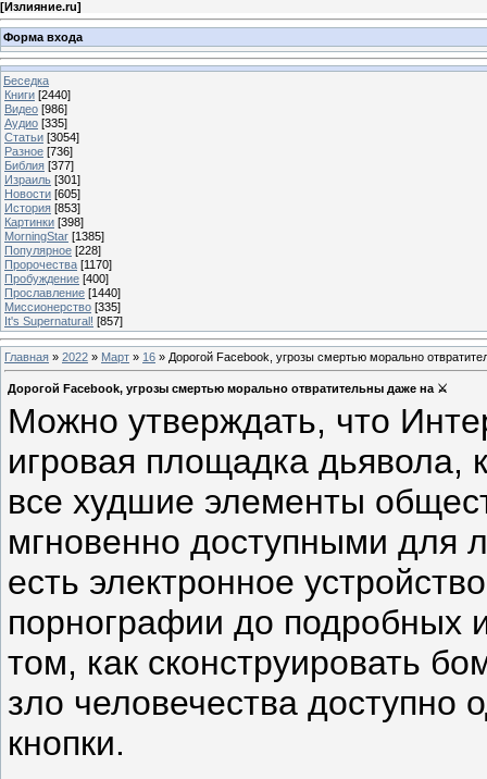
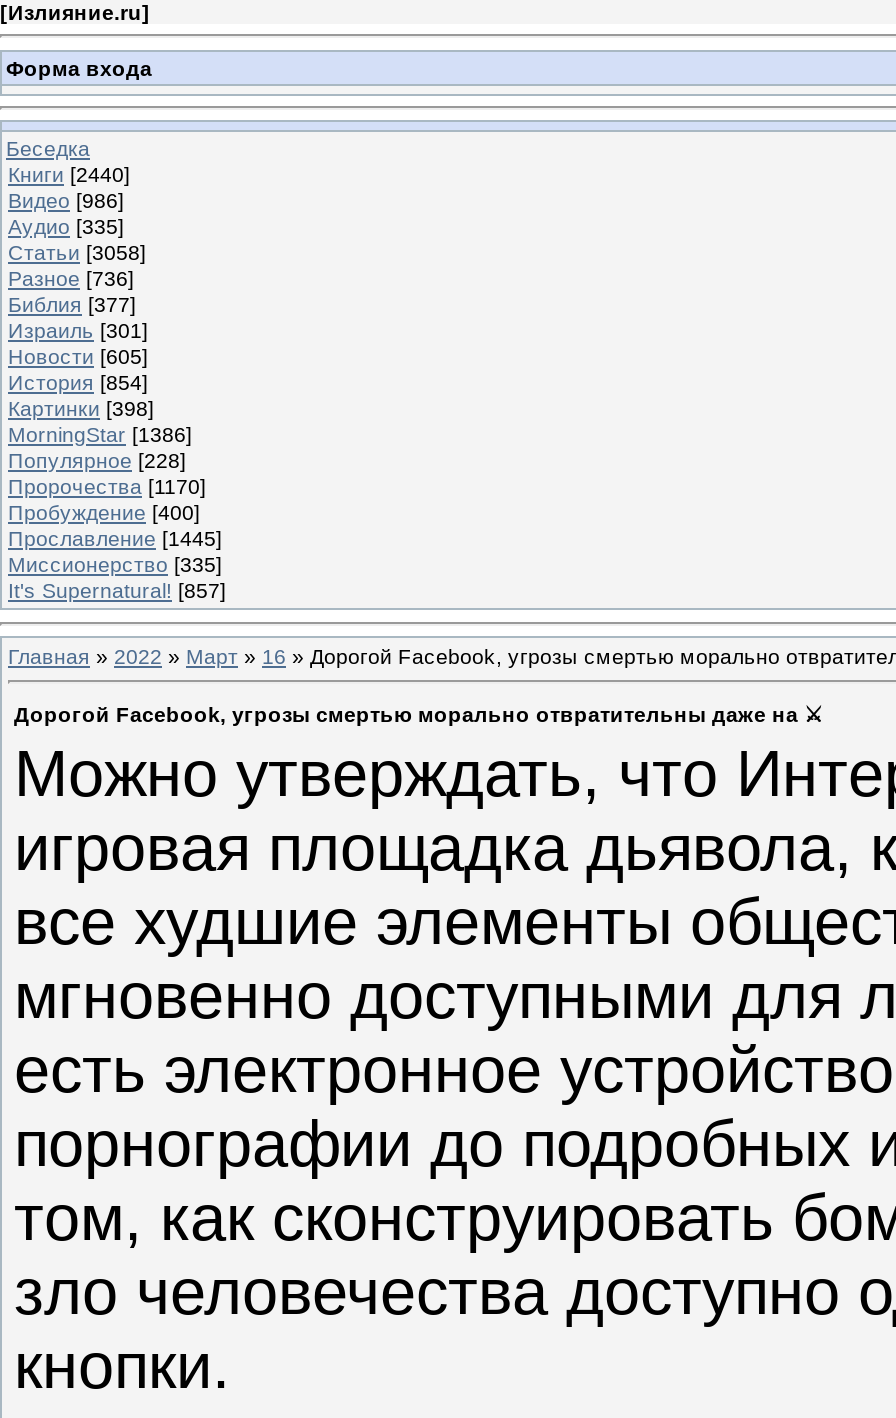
- Статьи [3054]
+ Статьи [3058]

- История [853]
+ История [854]

- MorningStar [1385]
+ MorningStar [1386]

- Прославление [1440]
+ Прославление [1445]
